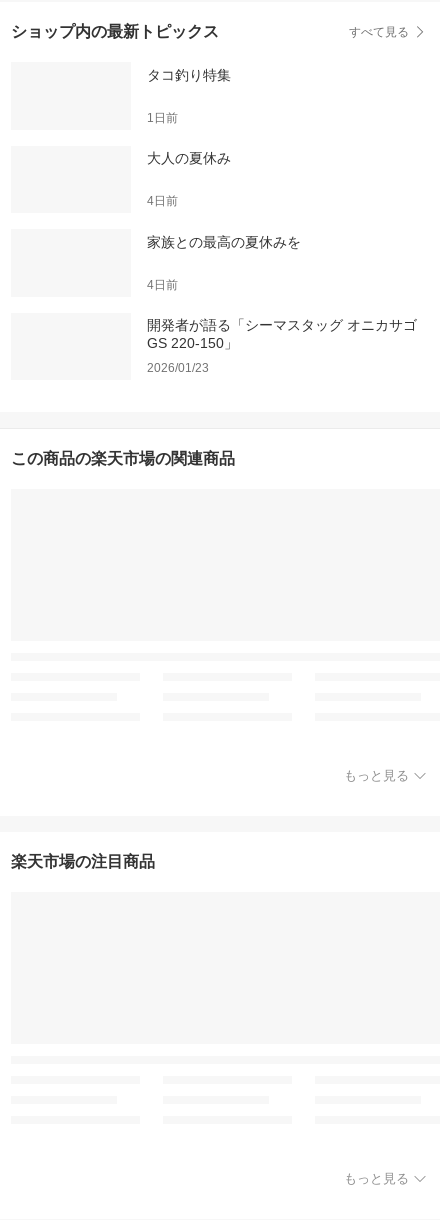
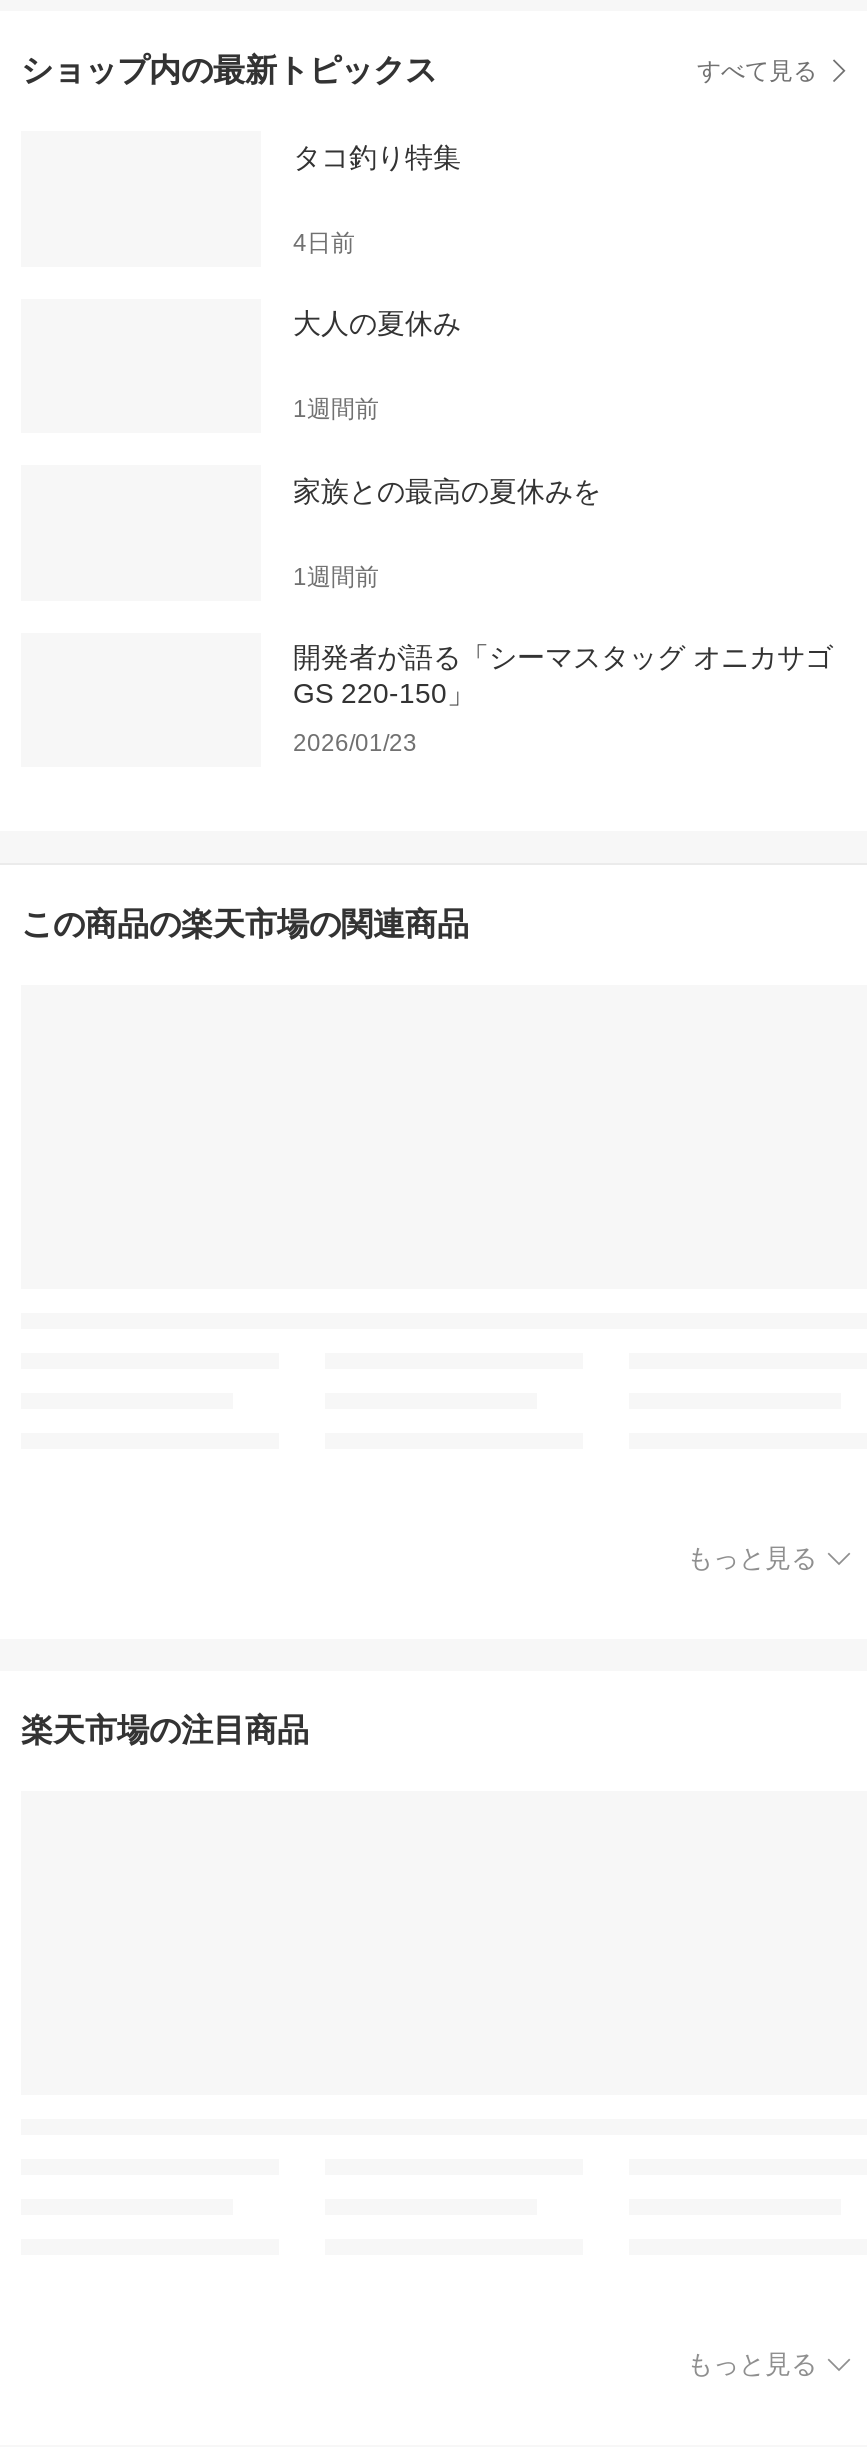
- 1日前
+ 4日前

- 4日前
+ 1週間前

- 4日前
+ 1週間前
